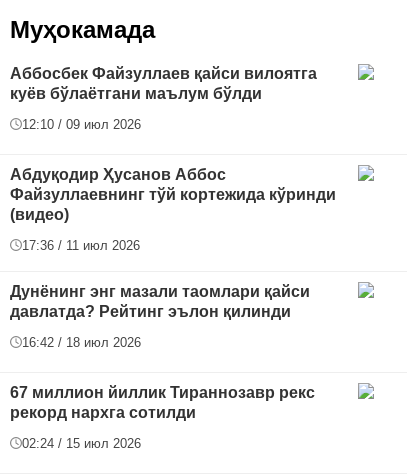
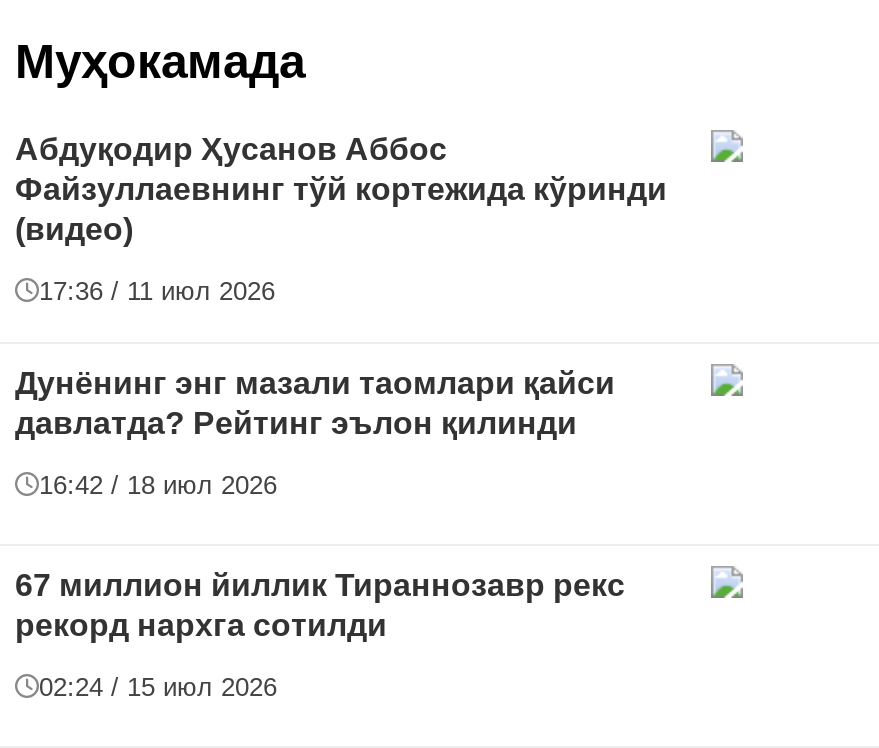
- Аббосбек Файзуллаев қайси вилоятга
- куёв бўлаётгани маълум бўлди
- 12:10 / 09 июл 2026
